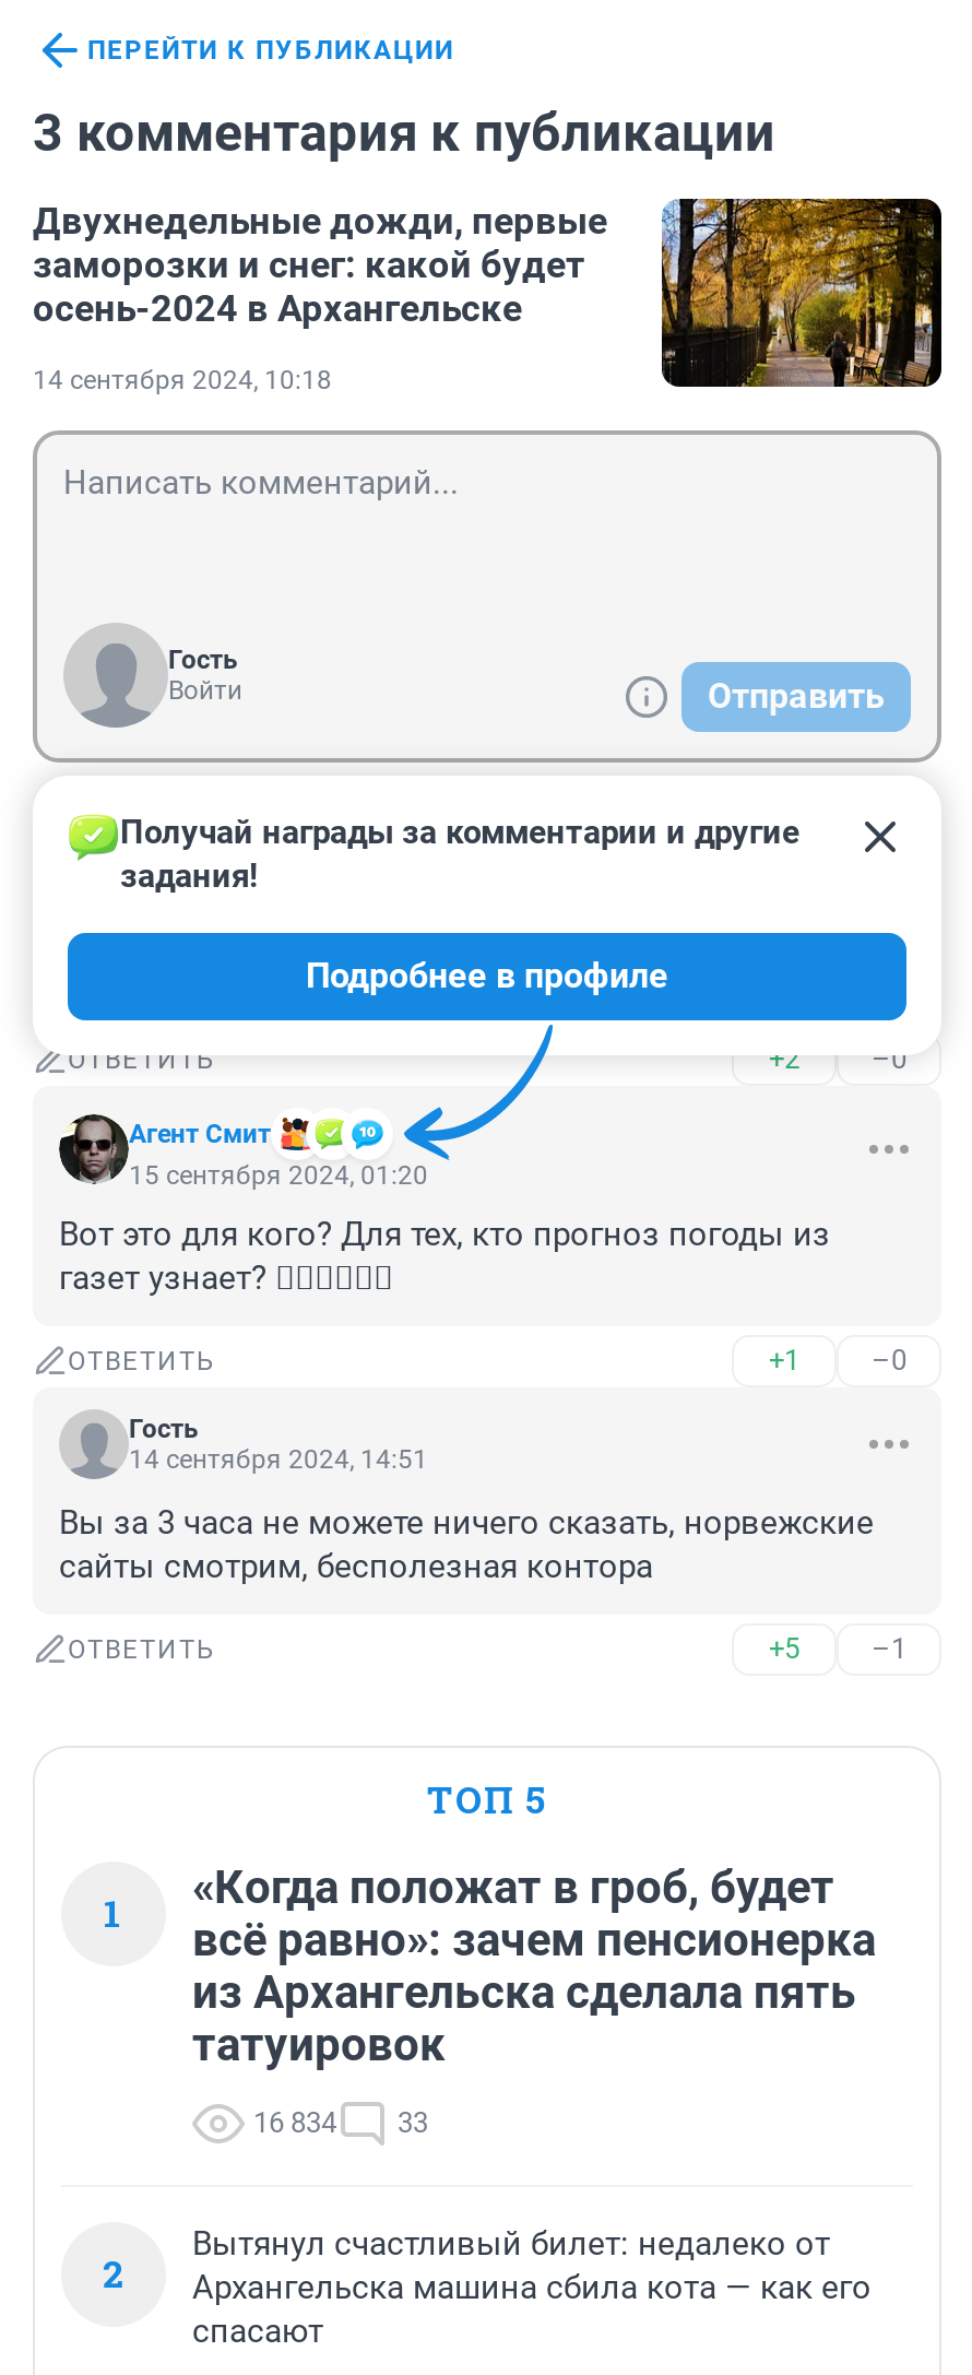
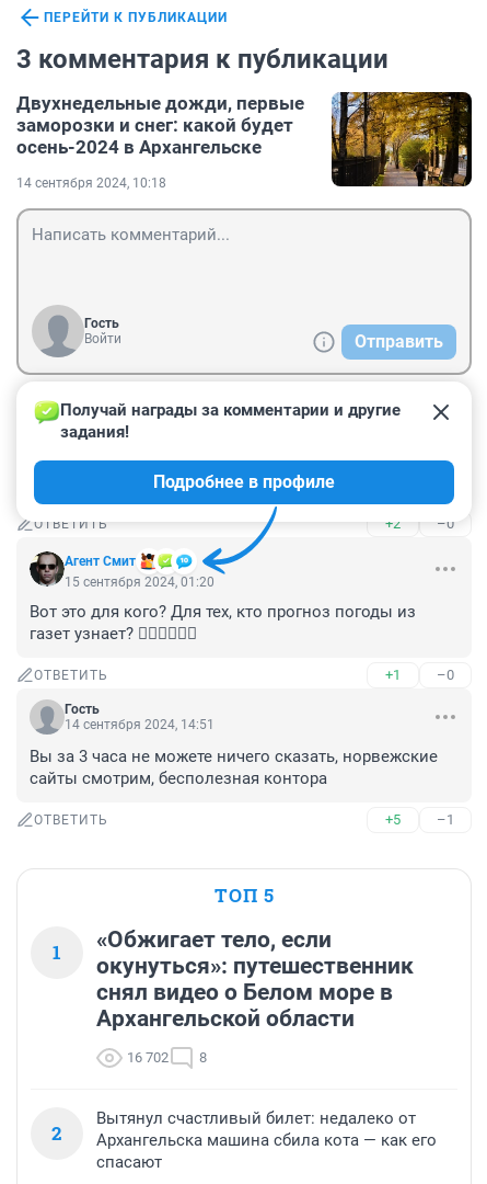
- «Когда положат в гроб, будет
- всё равно»: зачем пенсионерка
- из Архангельска сделала пять
- татуировок
+ «Обжигает тело, если
+ окунуться»: путешественник
+ снял видео о Белом море в
+ Архангельской области

- 16 834
- 33
+ 16 702
+ 8
